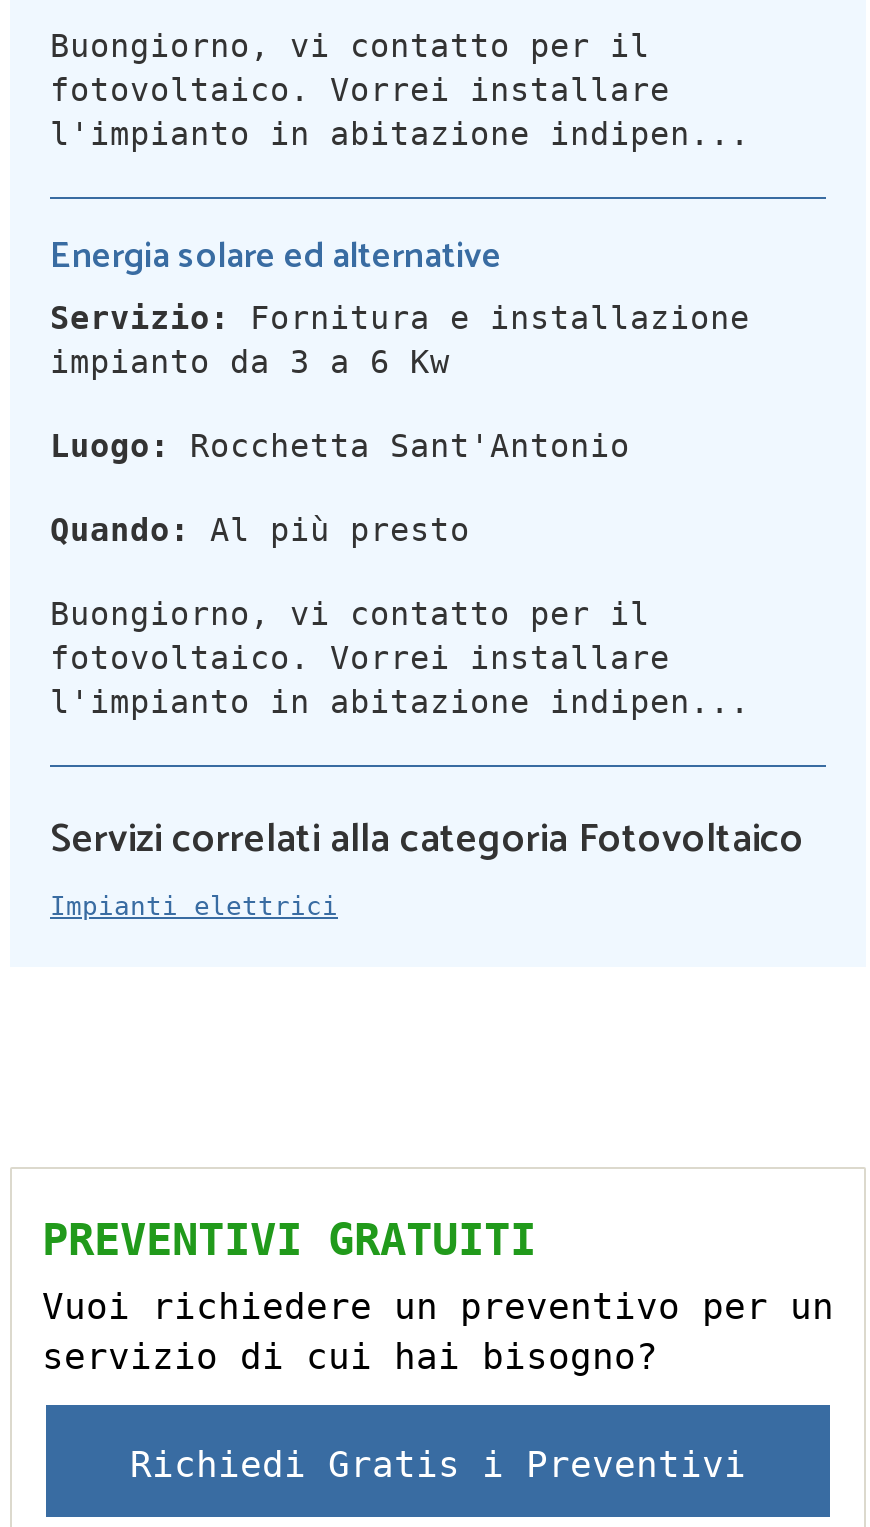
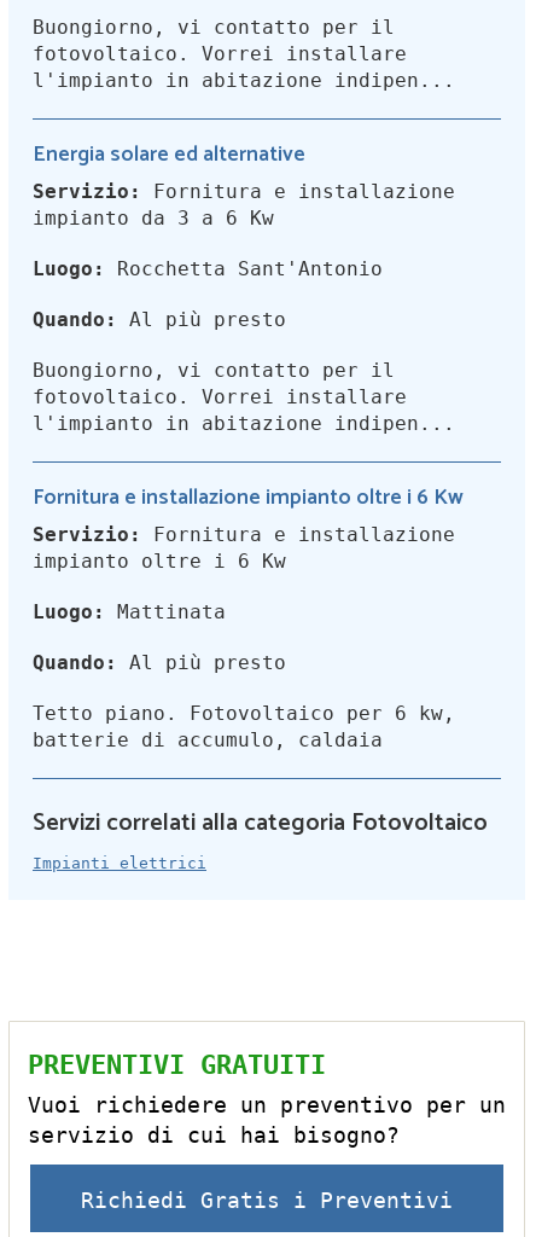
+ Fornitura e installazione impianto oltre i 6 Kw
+ Servizio: Fornitura e installazione
+ impianto oltre i 6 Kw
+ Luogo: Mattinata
+ Quando: Al più presto
+ Tetto piano. Fotovoltaico per 6 kw,
+ batterie di accumulo, caldaia
